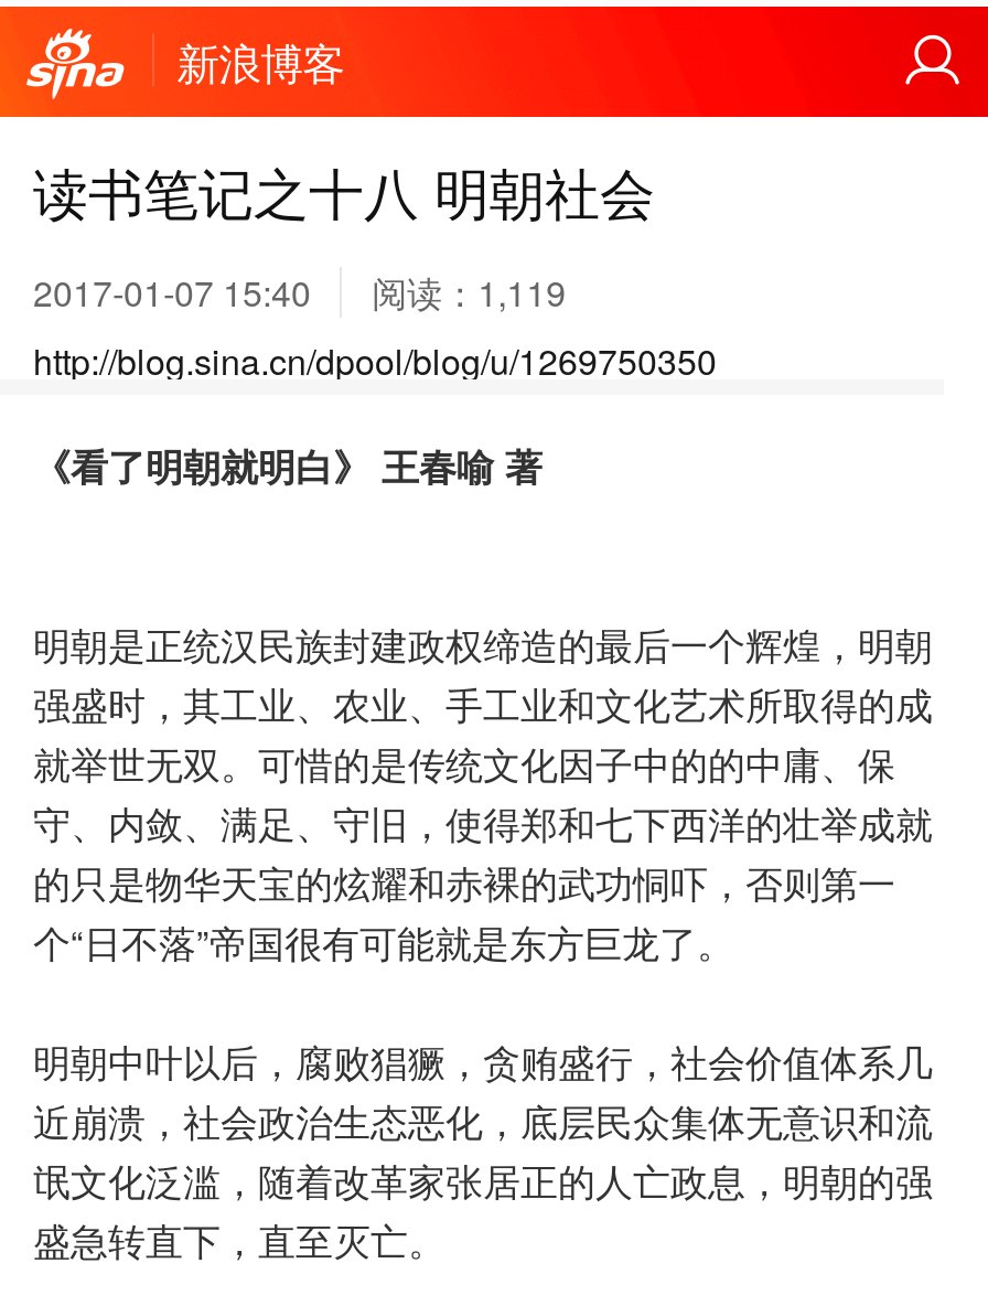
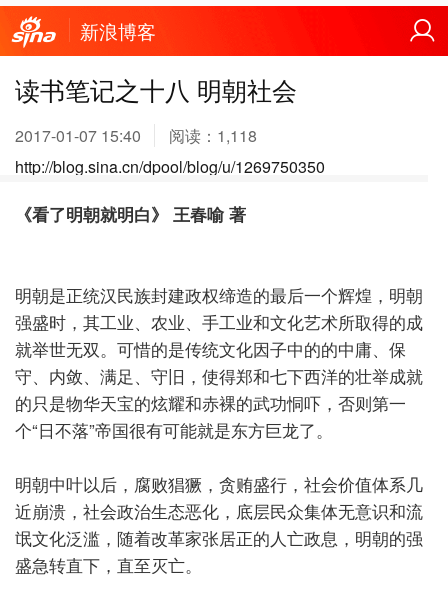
- 2017-01-07 15:40 阅读：1,119
+ 2017-01-07 15:40 阅读：1,118
